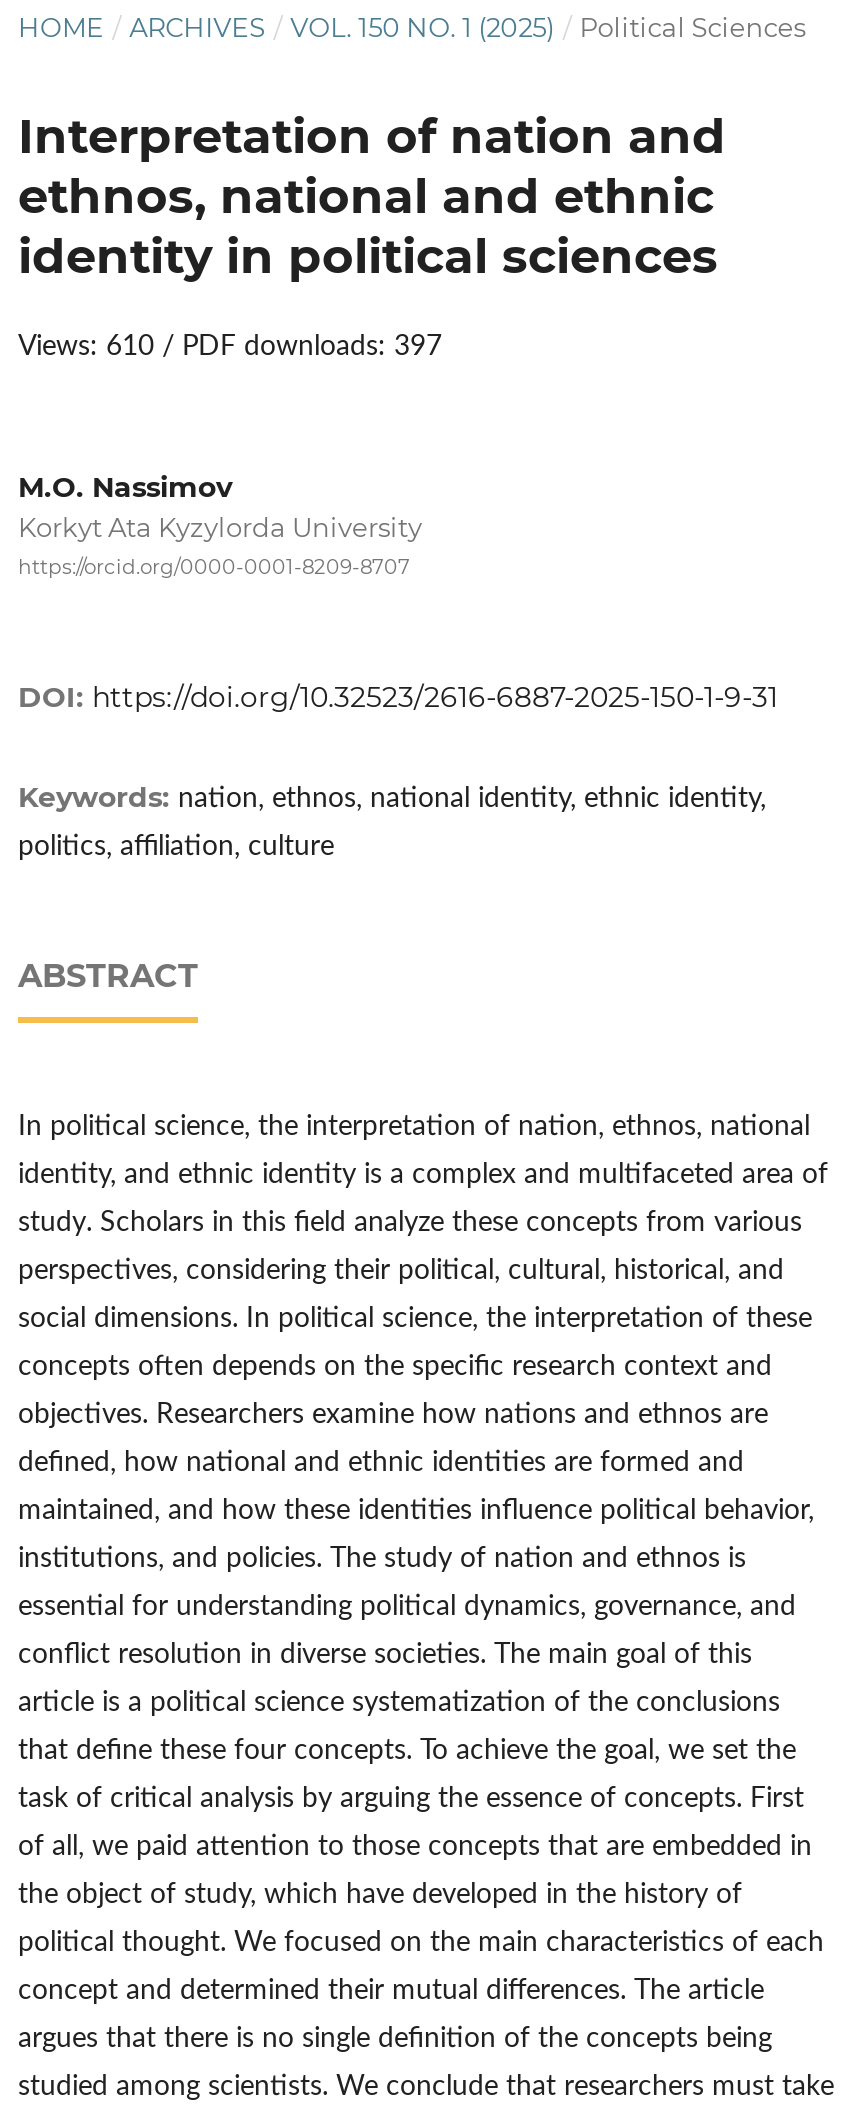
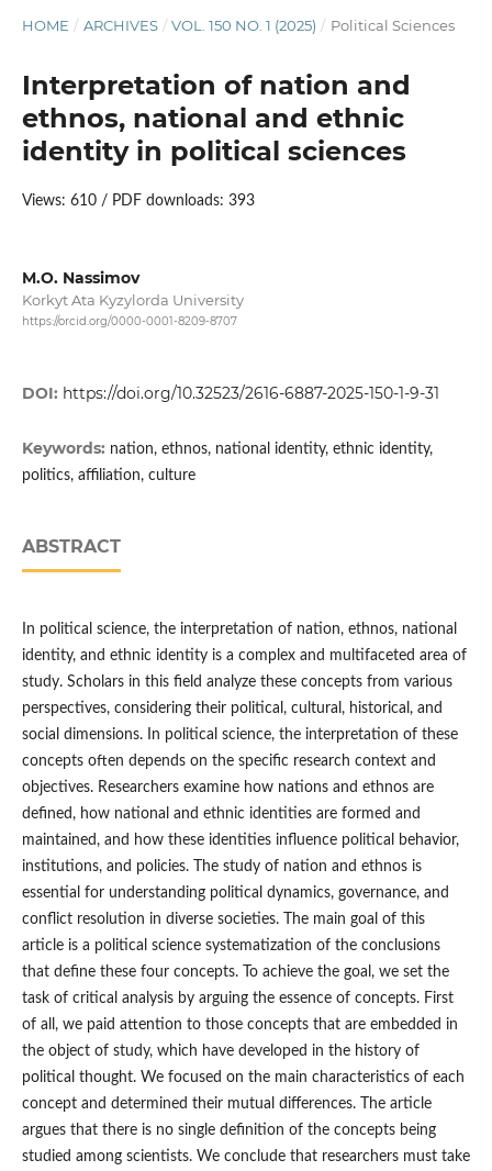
- Views: 610 / PDF downloads: 397
+ Views: 610 / PDF downloads: 393
